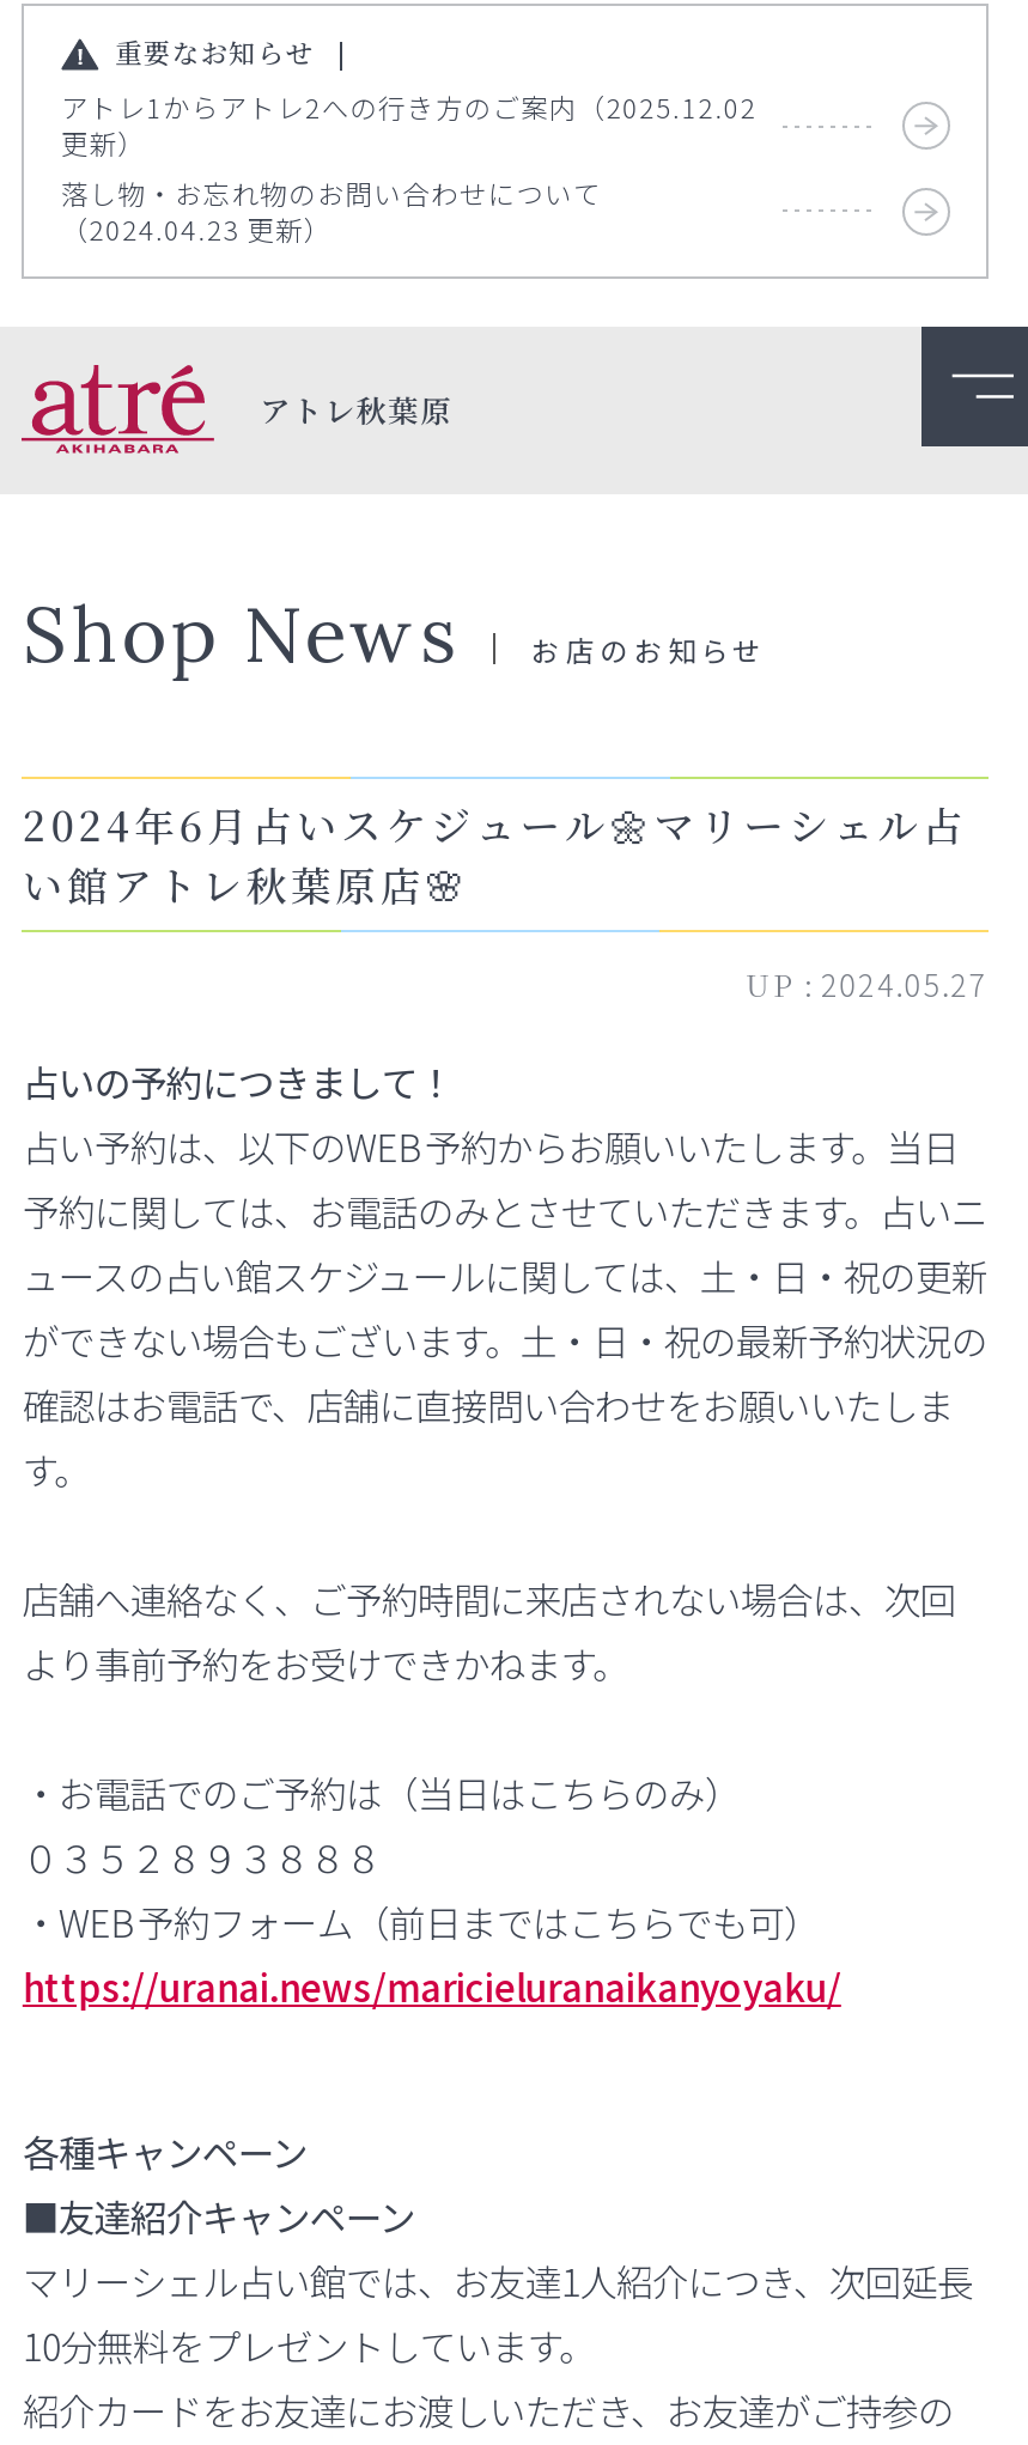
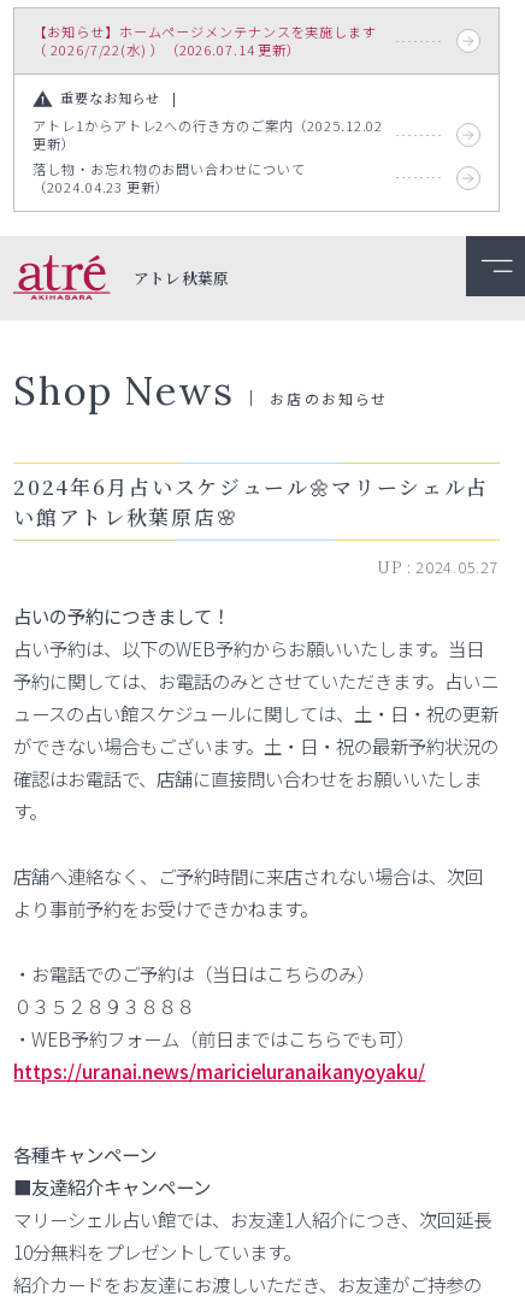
+ 【お知らせ】ホームページメンテナンスを実施します
+ （ 2026/7/22(水) ）（2026.07.14 更新）
